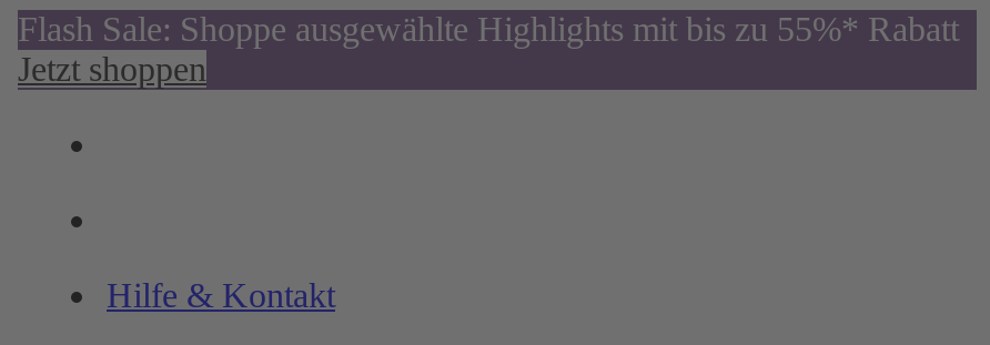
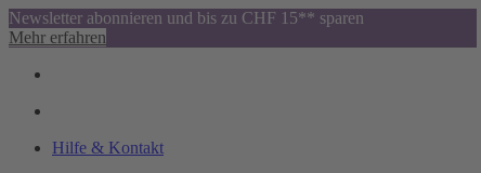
- Flash Sale: Shoppe ausgewählte Highlights mit bis zu 55%* Rabatt
- Jetzt shoppen
+ Newsletter abonnieren und bis zu CHF 15** sparen
+ Mehr erfahren
